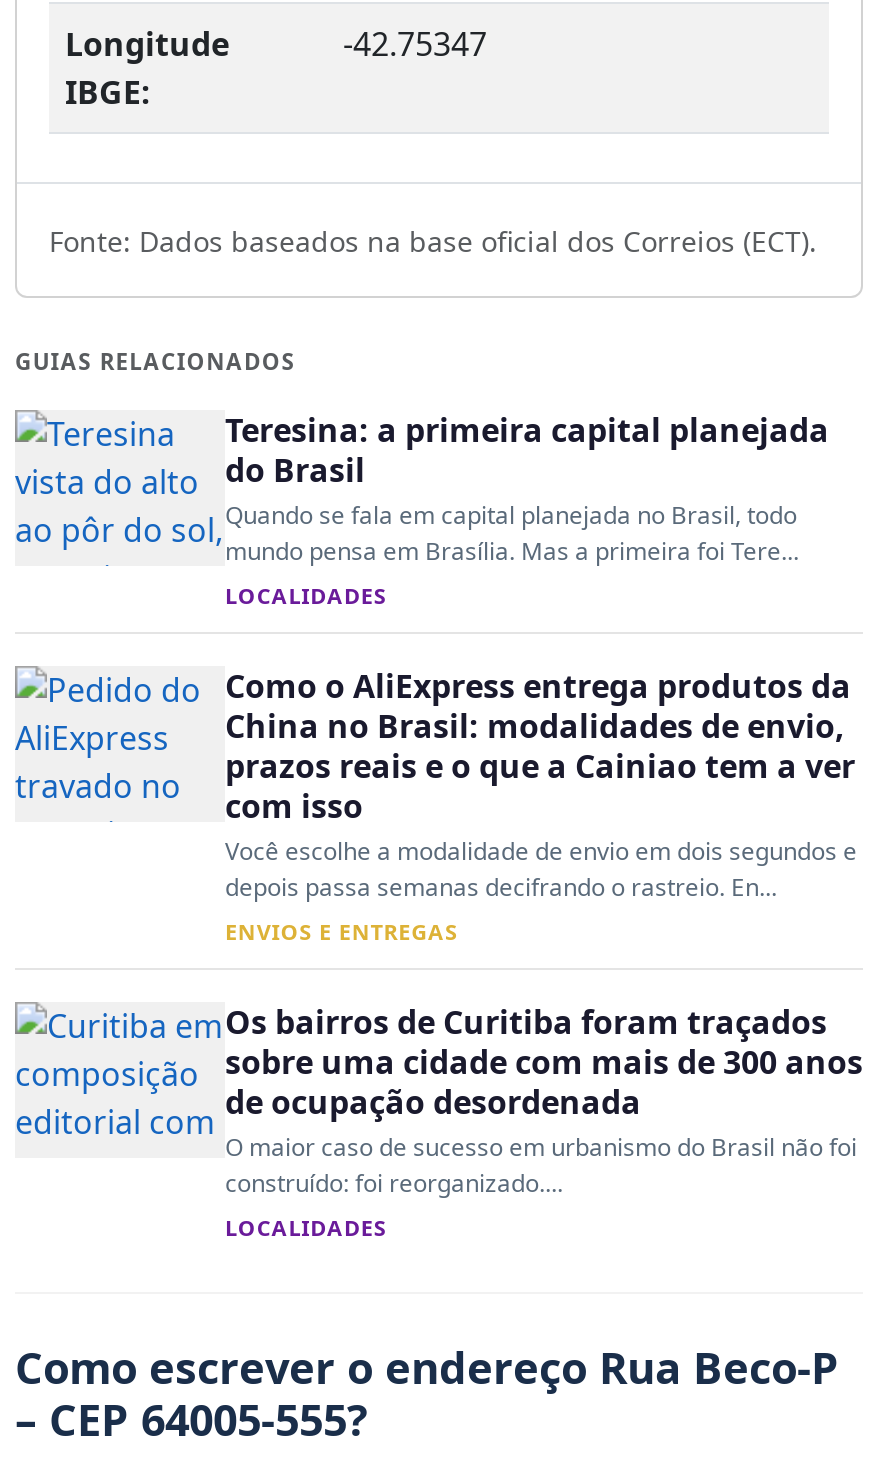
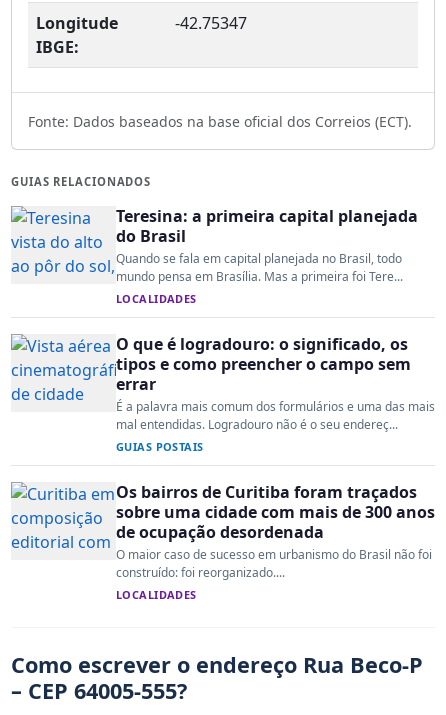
- Como o AliExpress entrega produtos da
- China no Brasil: modalidades de envio,
- prazos reais e o que a Cainiao tem a ver
- com isso
- Você escolhe a modalidade de envio em dois segundos e
- depois passa semanas decifrando o rastreio. En...
- ENVIOS E ENTREGAS
+ O que é logradouro: o significado, os
+ tipos e como preencher o campo sem
+ errar
+ É a palavra mais comum dos formulários e uma das mais
+ mal entendidas. Logradouro não é o seu endereç...
+ GUIAS POSTAIS
